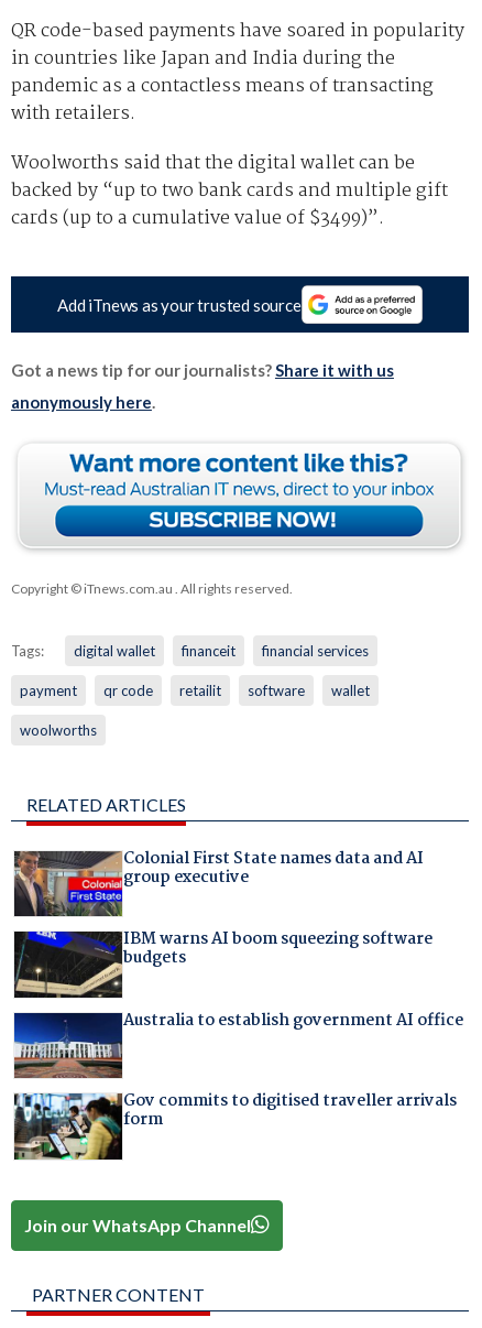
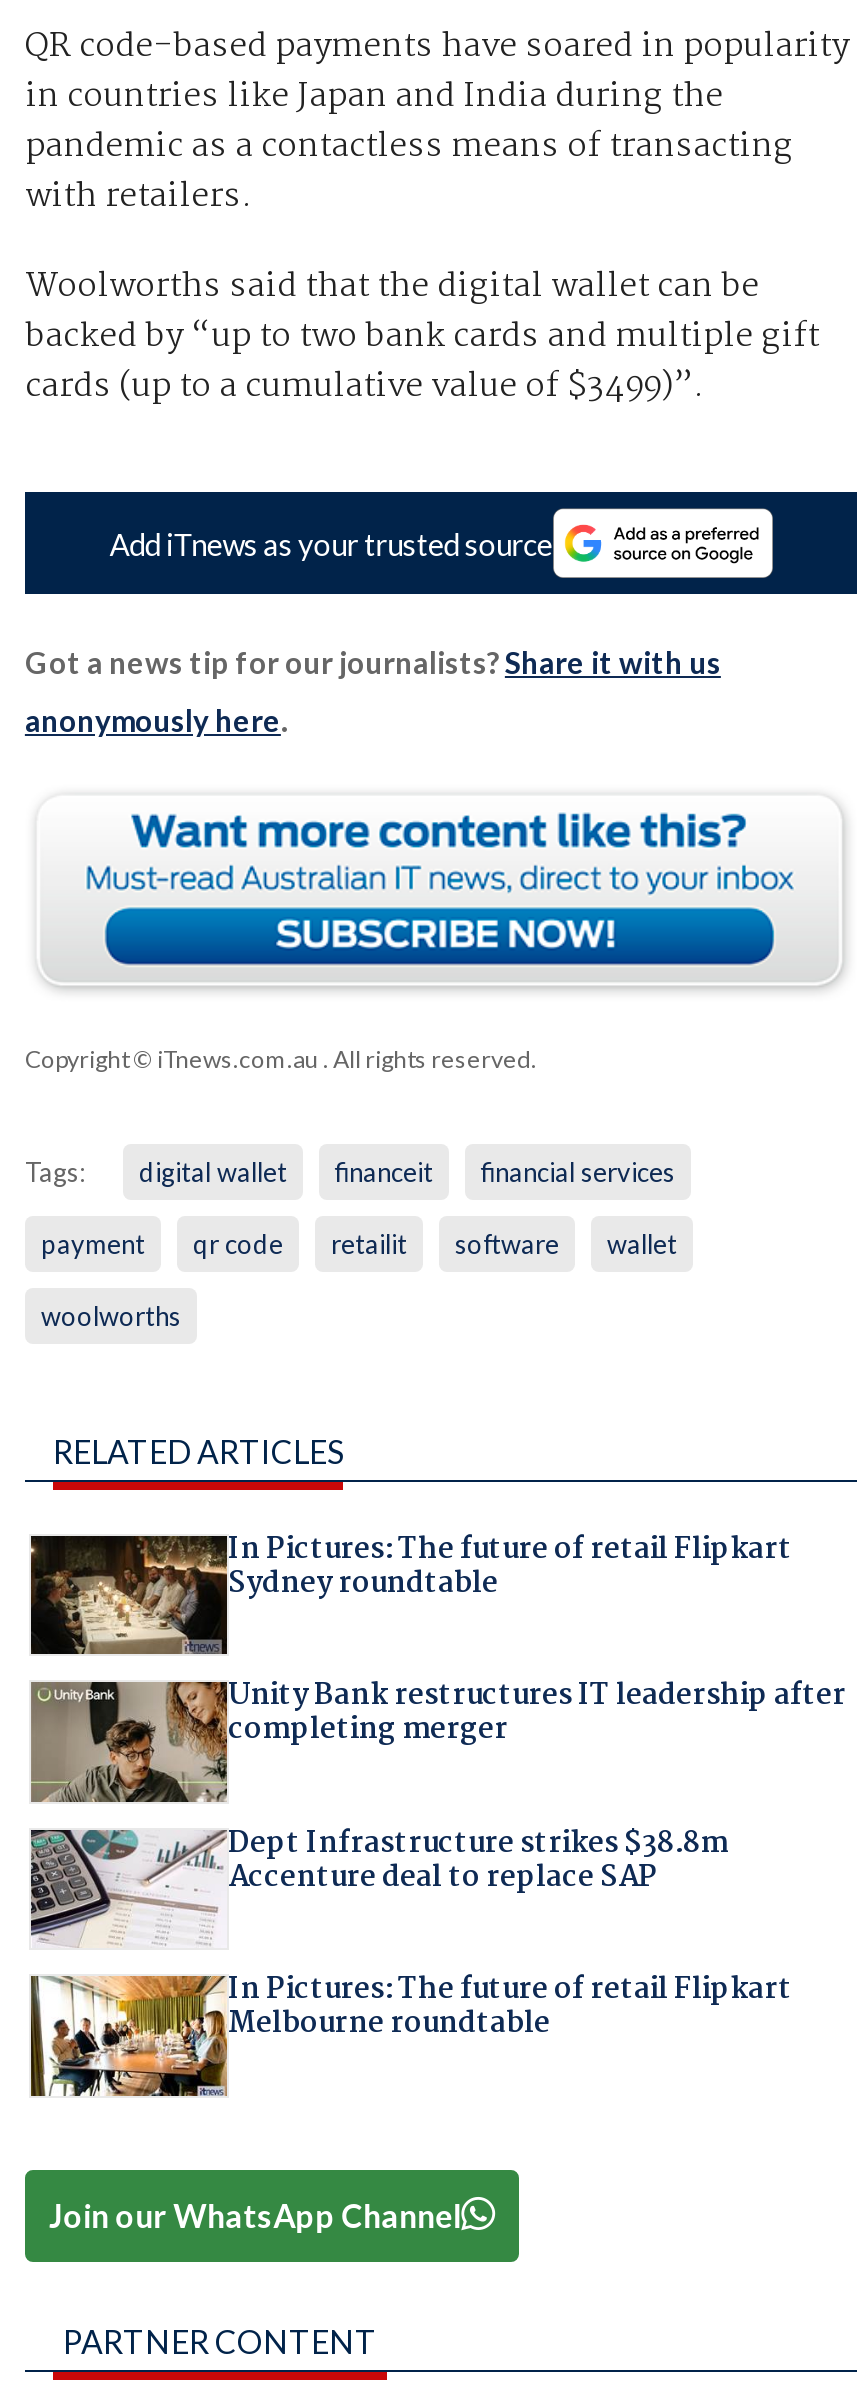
- [image]
- Colonial First State names data and AI
- group executive
+ [image]
+ In Pictures: The future of retail Flipkart
+ Sydney roundtable

- [image]
- IBM warns AI boom squeezing software
- budgets
+ [image]
+ Unity Bank restructures IT leadership after
+ completing merger

- [image]
- Australia to establish government AI office
+ [image]
+ Dept Infrastructure strikes $38.8m
+ Accenture deal to replace SAP

- [image]
- Gov commits to digitised traveller arrivals
- form
+ [image]
+ In Pictures: The future of retail Flipkart
+ Melbourne roundtable
